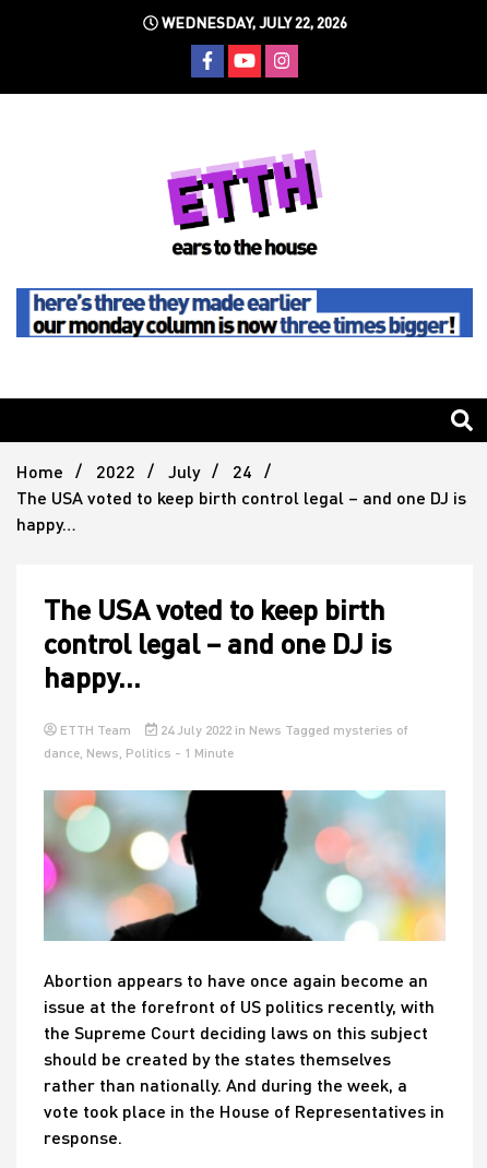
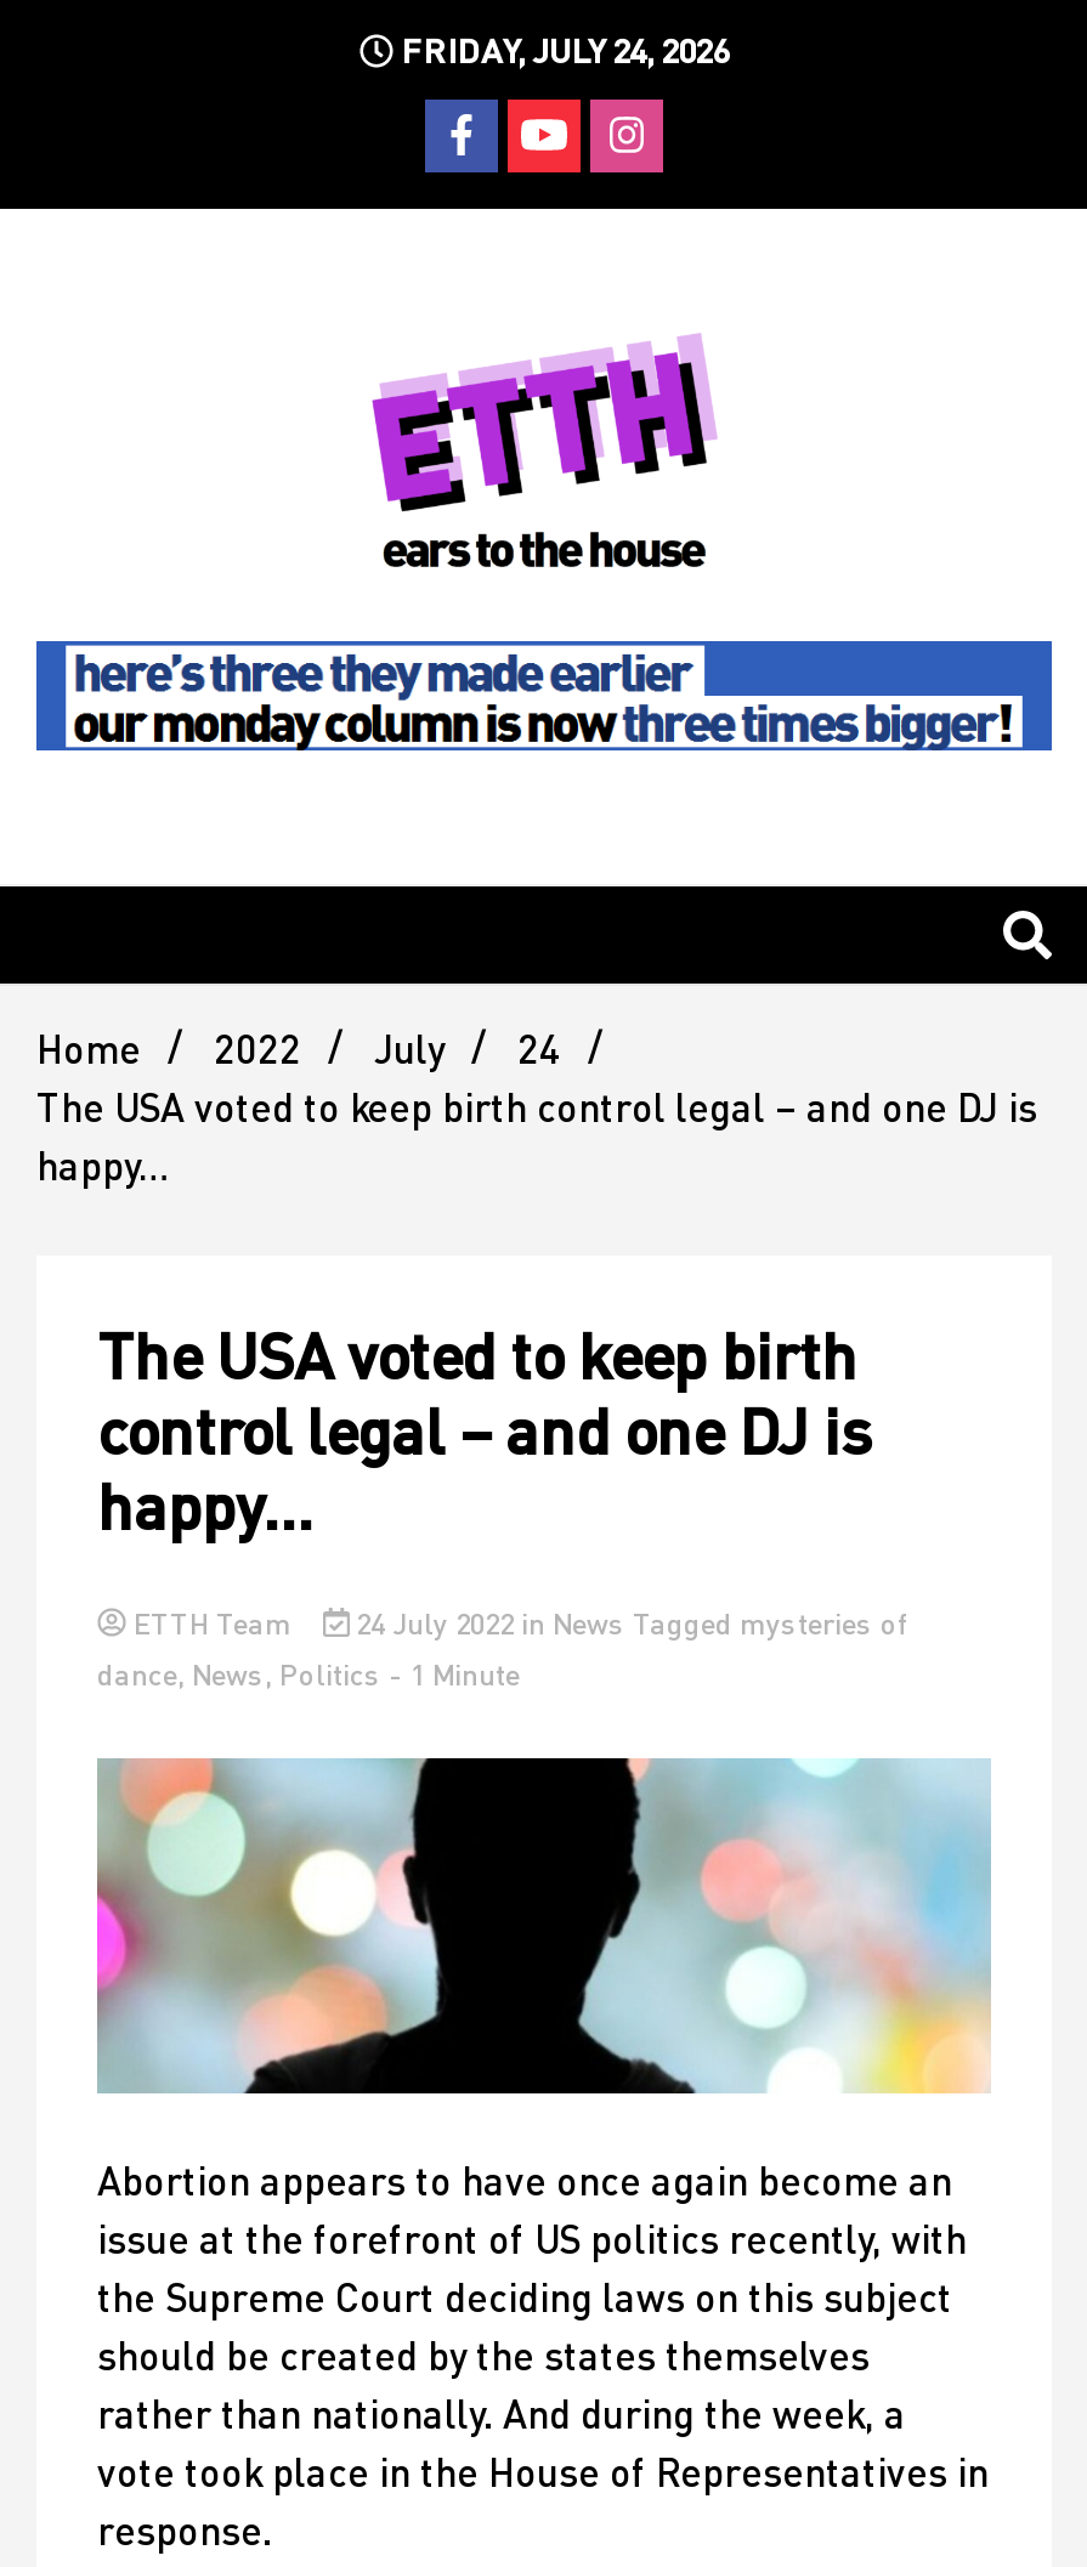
- WEDNESDAY, JULY 22, 2026
+ FRIDAY, JULY 24, 2026
